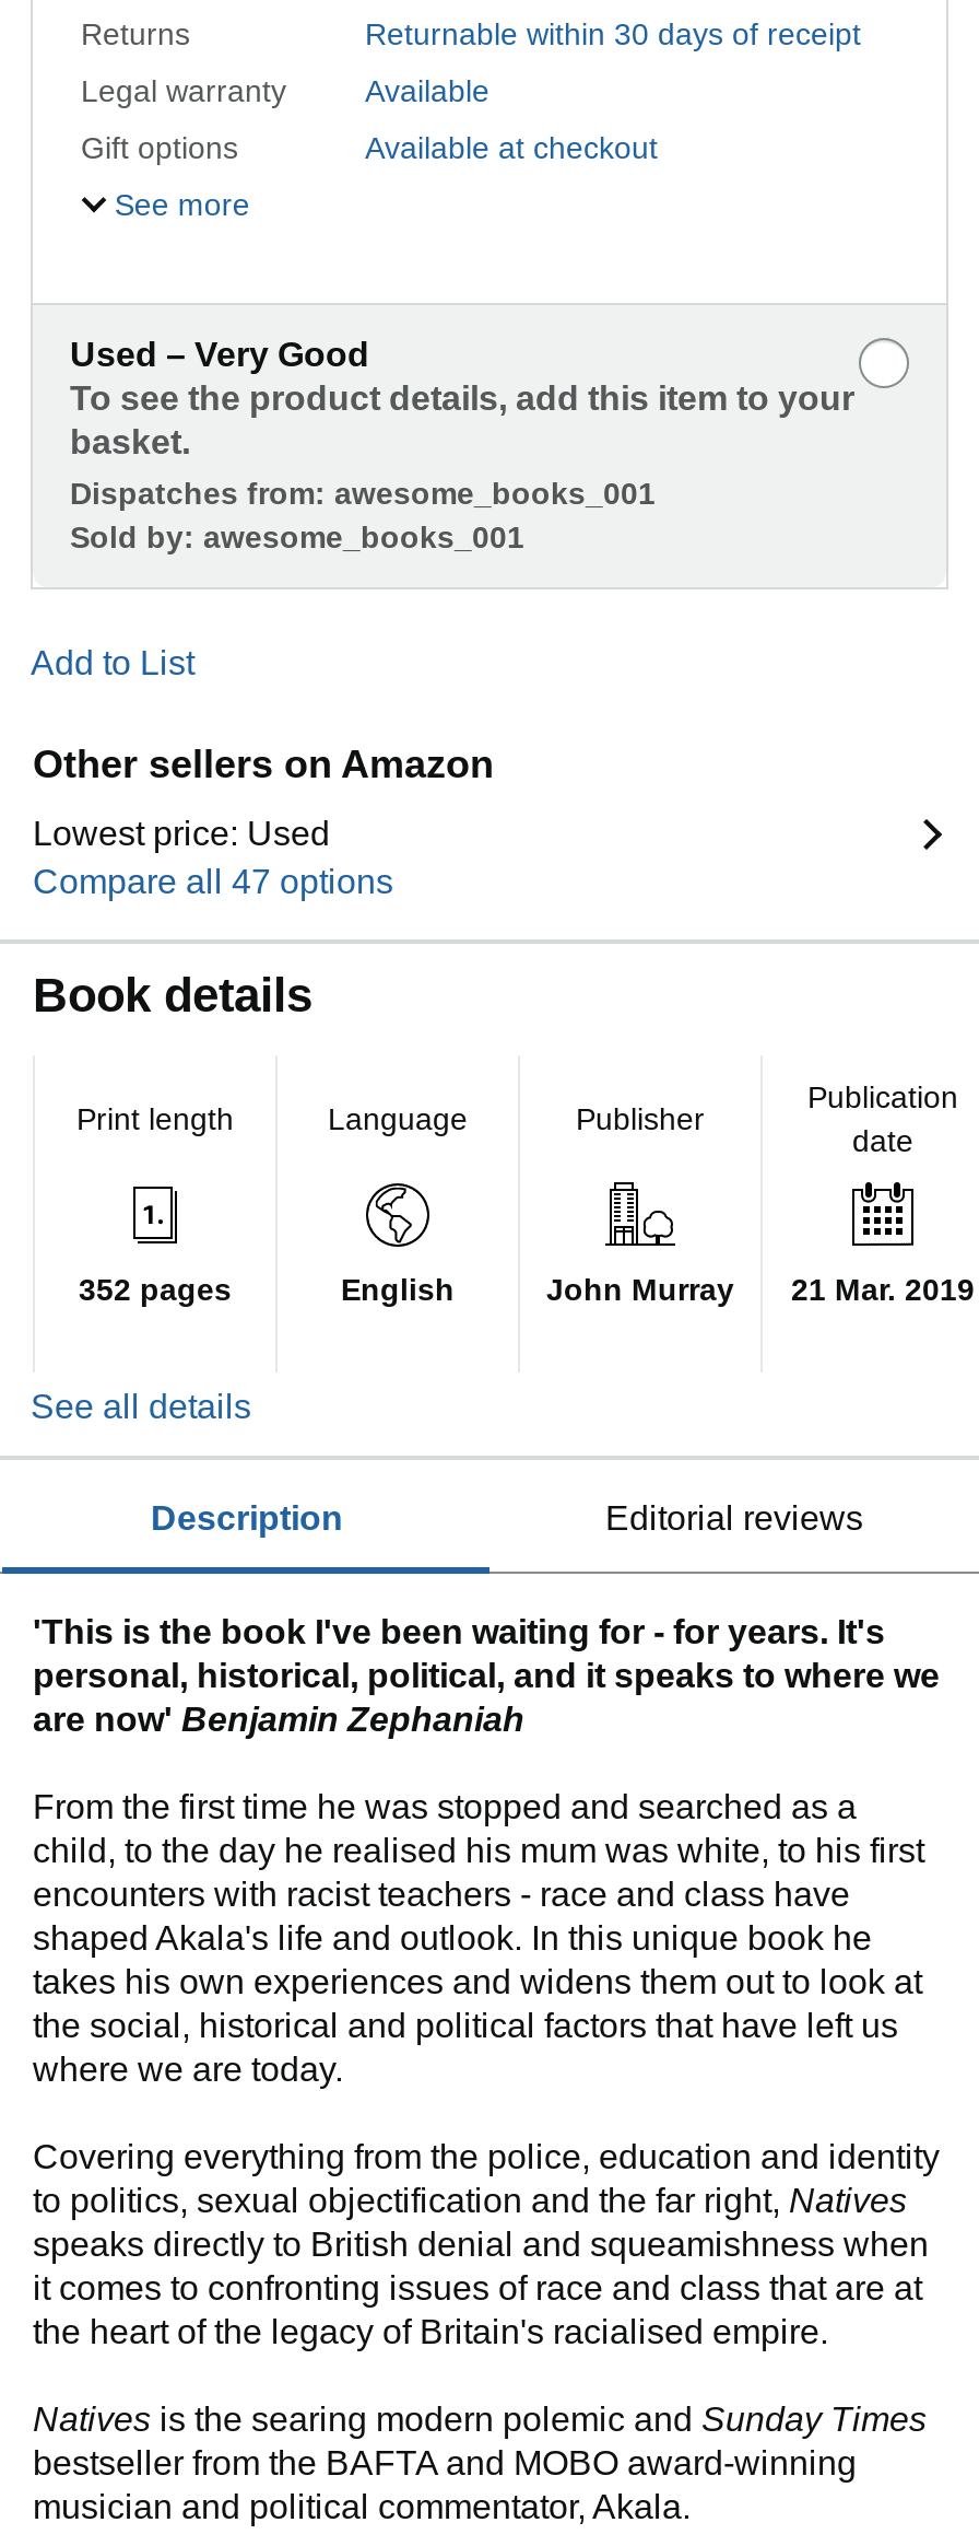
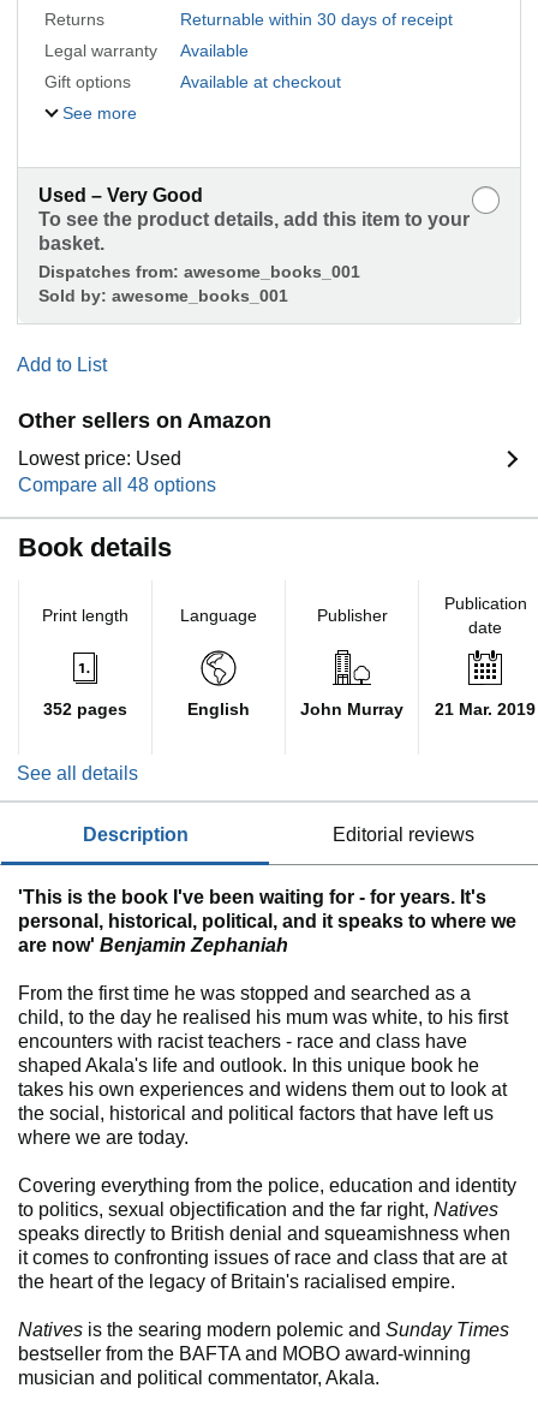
- Compare all 47 options
+ Compare all 48 options
